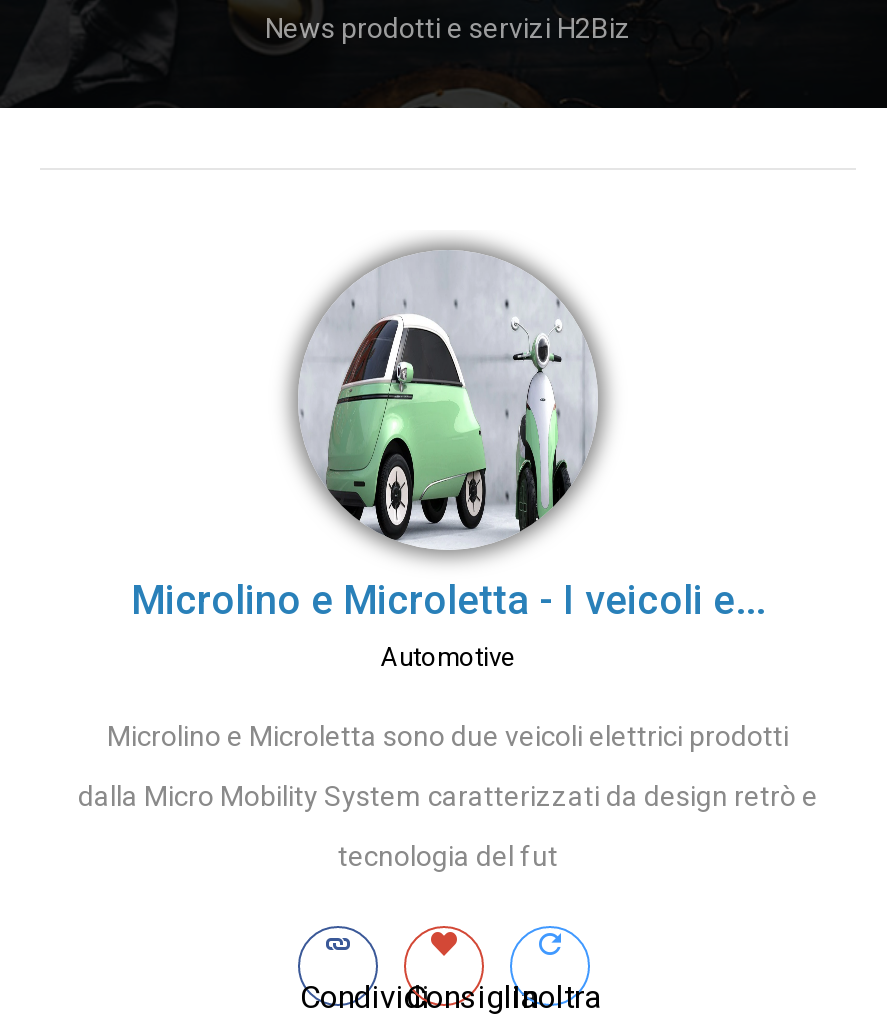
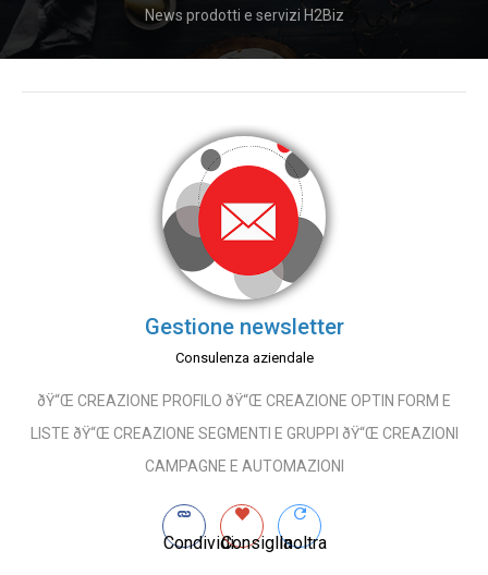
- [image]
- Microlino e Microletta - I veicoli e...
- Automotive
+ [image]
+ Gestione newsletter
+ Consulenza aziendale

- Microlino e Microletta sono due veicoli elettrici prodotti
+ ðŸ“Œ CREAZIONE PROFILO ðŸ“Œ CREAZIONE OPTIN FORM E

- dalla Micro Mobility System caratterizzati da design retrò e
+ LISTE ðŸ“Œ CREAZIONE SEGMENTI E GRUPPI ðŸ“Œ CREAZIONI

- tecnologia del fut
+ CAMPAGNE E AUTOMAZIONI
